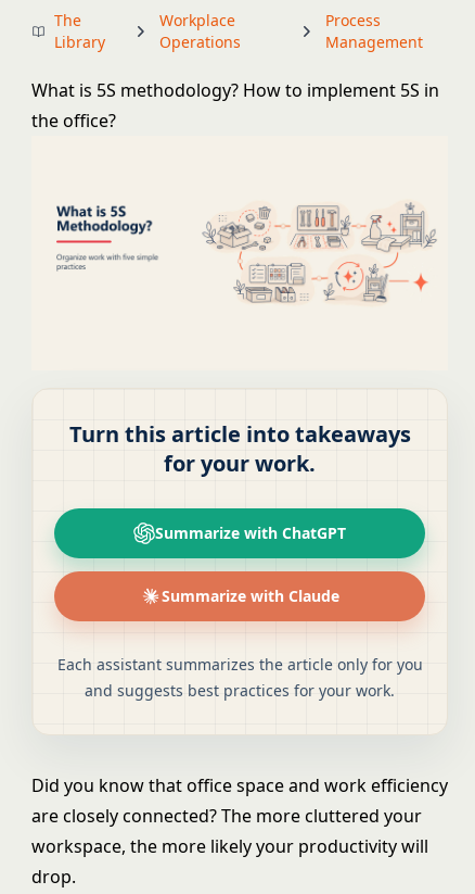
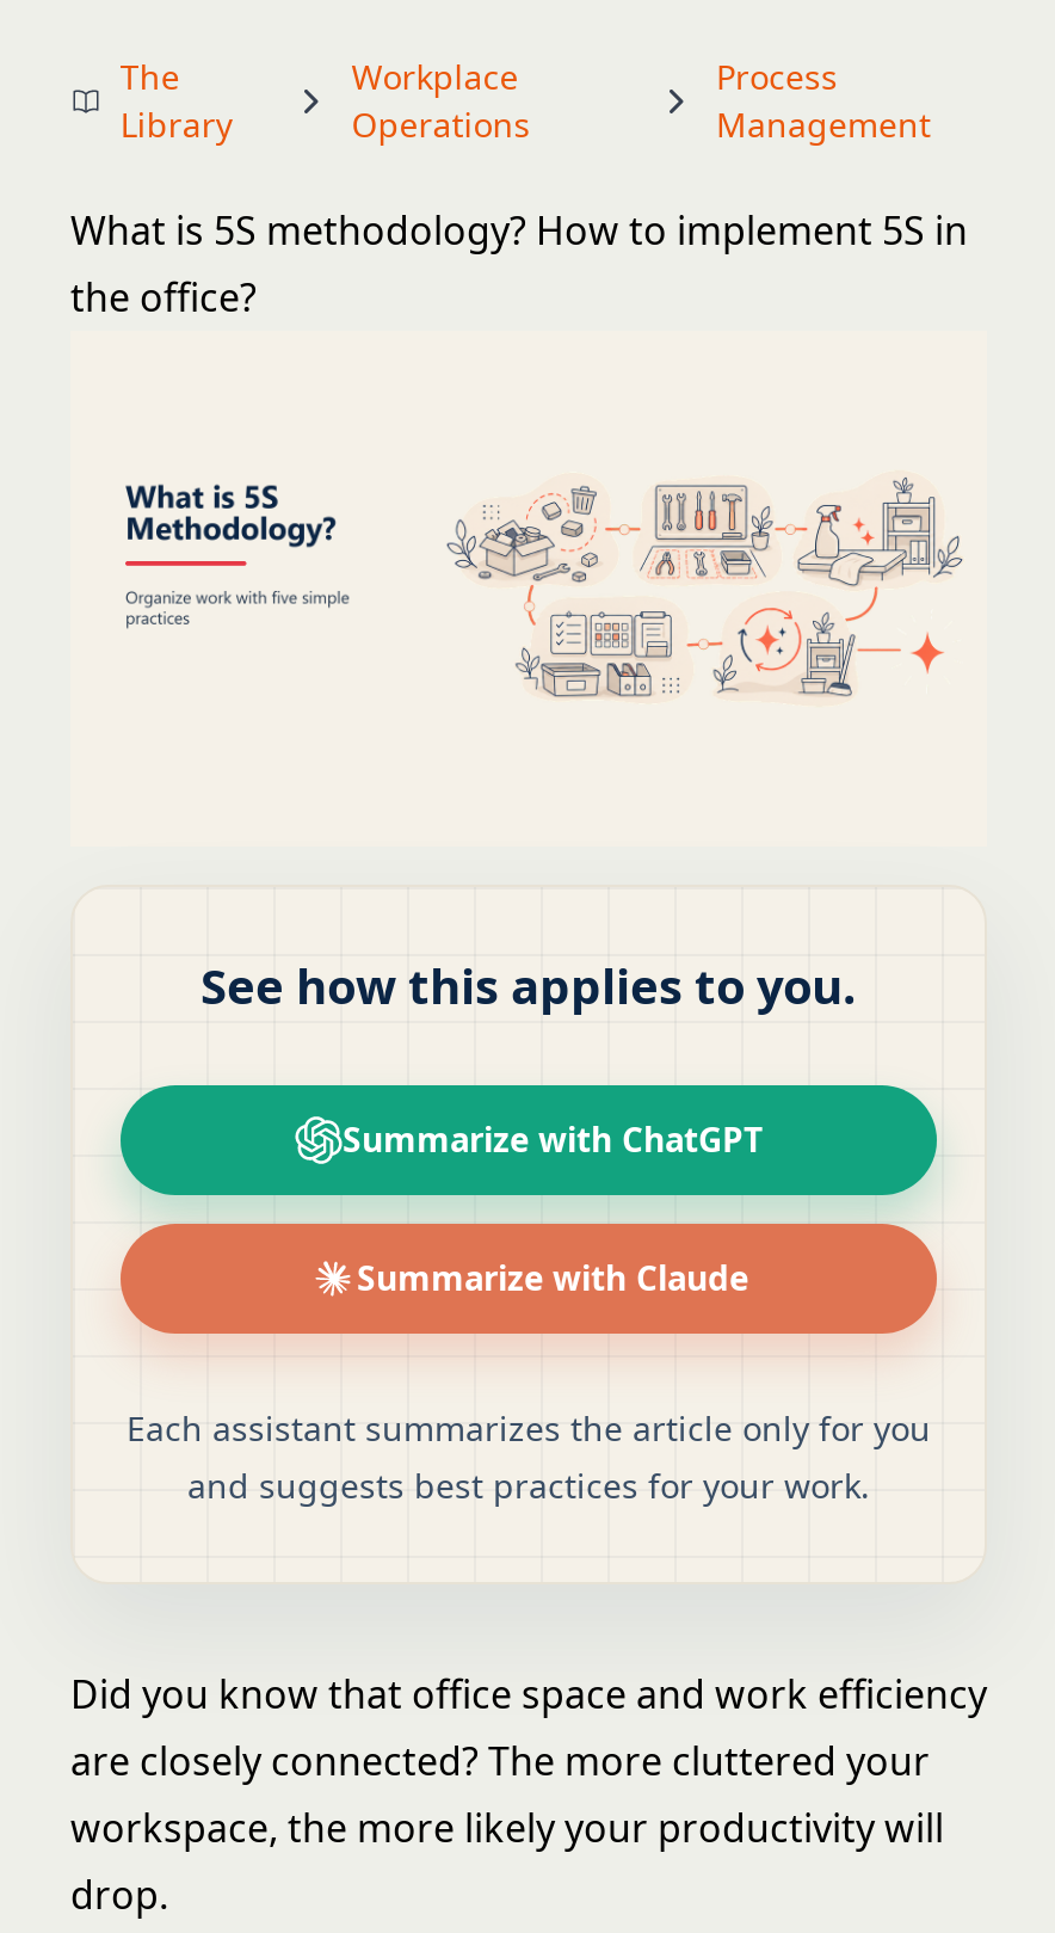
- Turn this article into takeaways
- for your work.
+ See how this applies to you.
